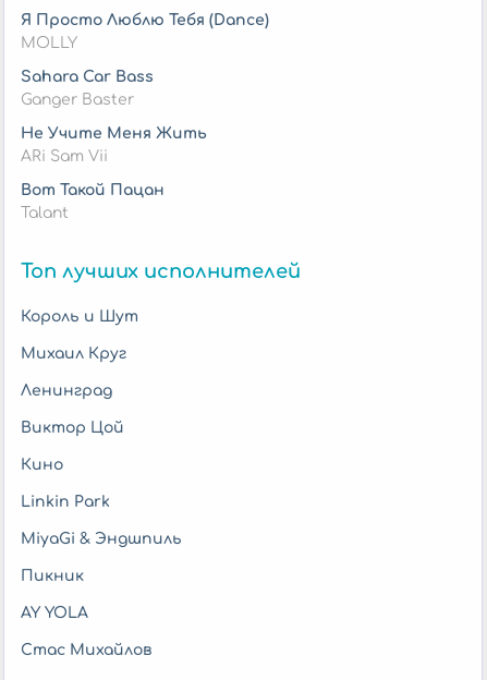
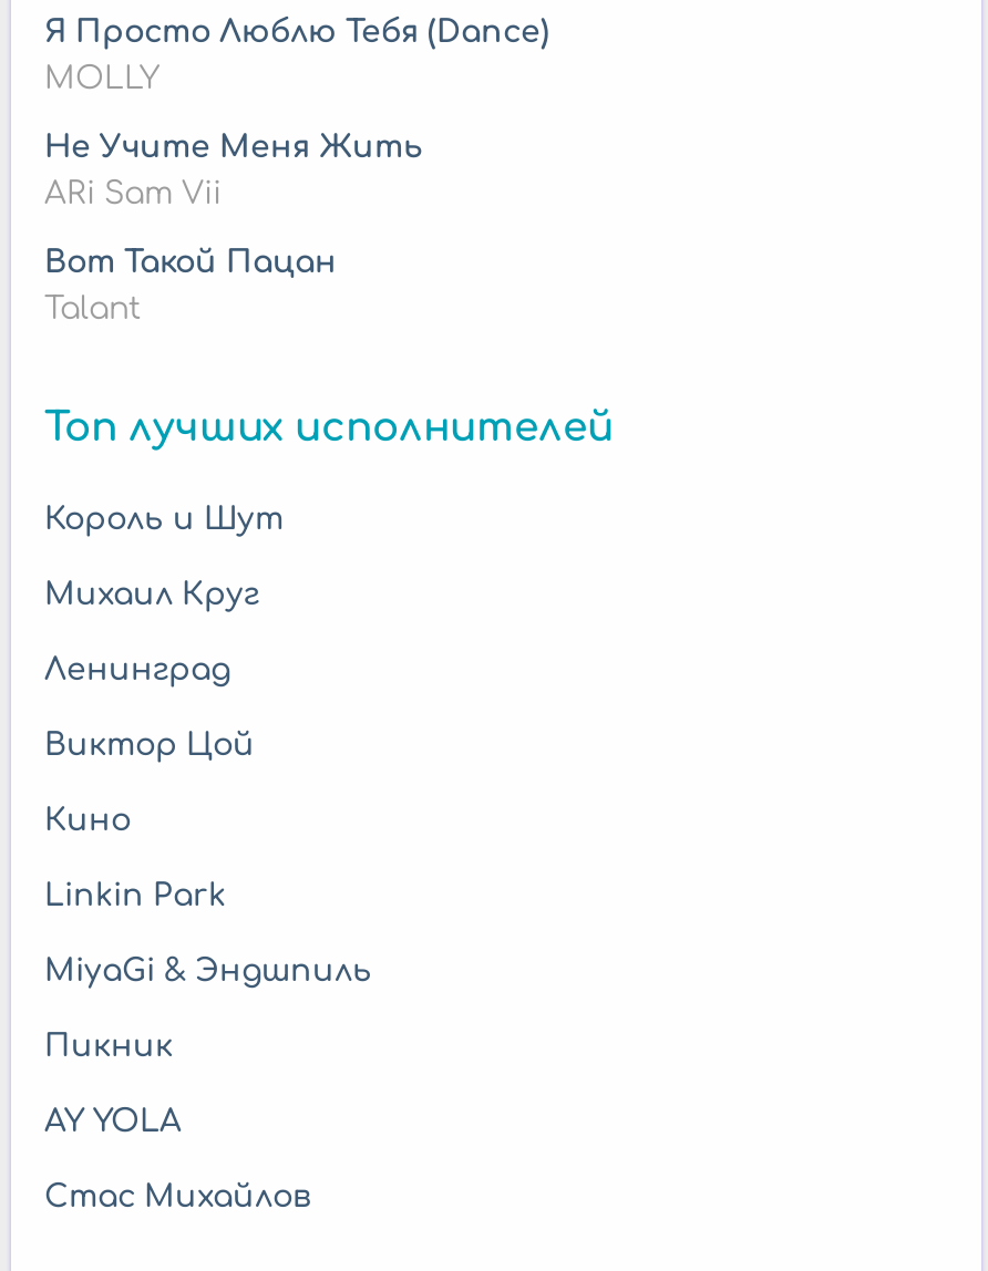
- Sahara Car Bass
- Ganger Baster
